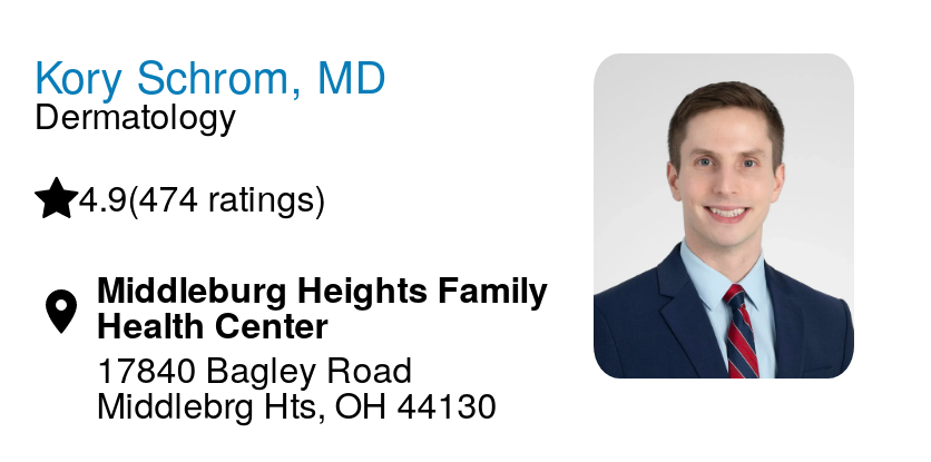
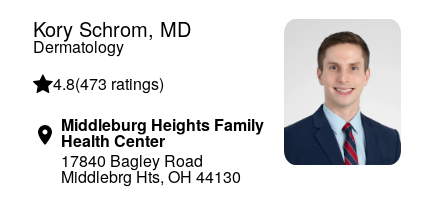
- 4.9(474 ratings)
+ 4.8(473 ratings)
